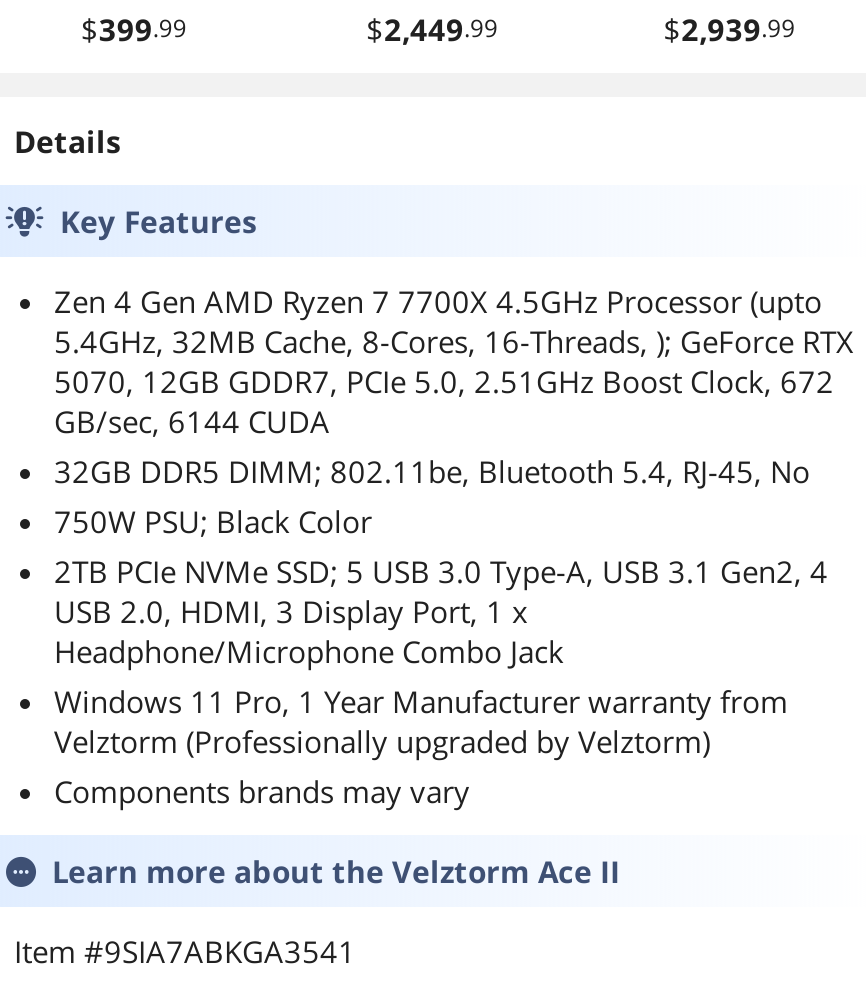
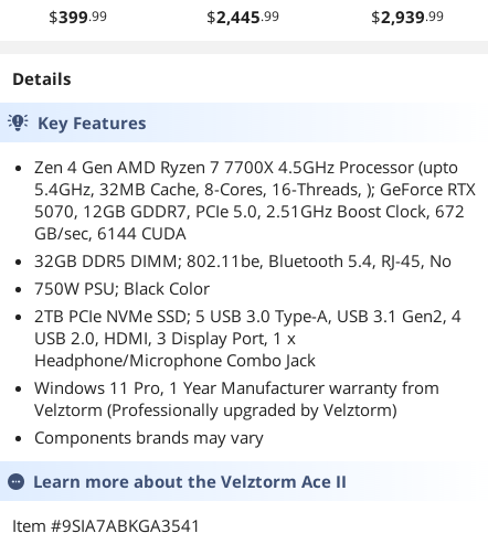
- $2,449.99
+ $2,445.99
